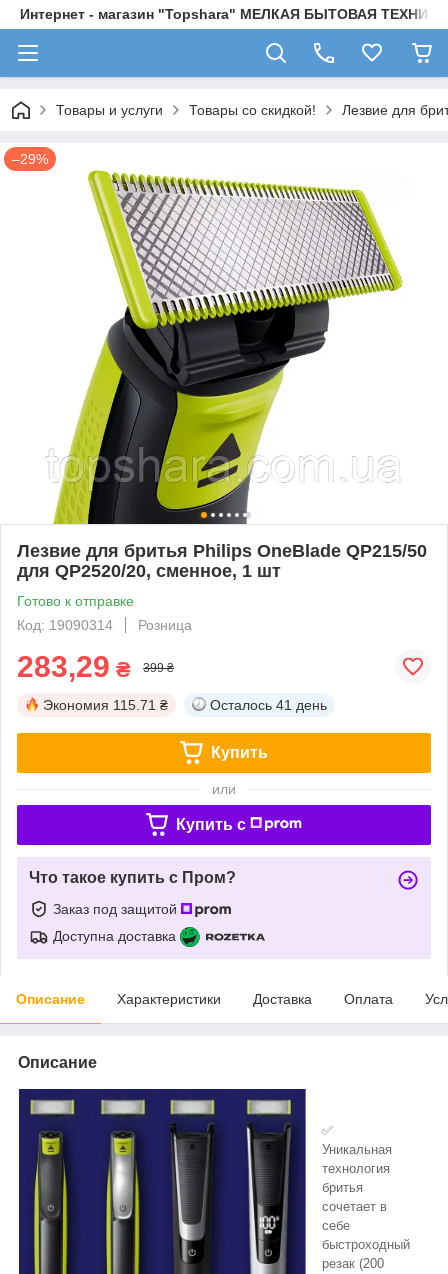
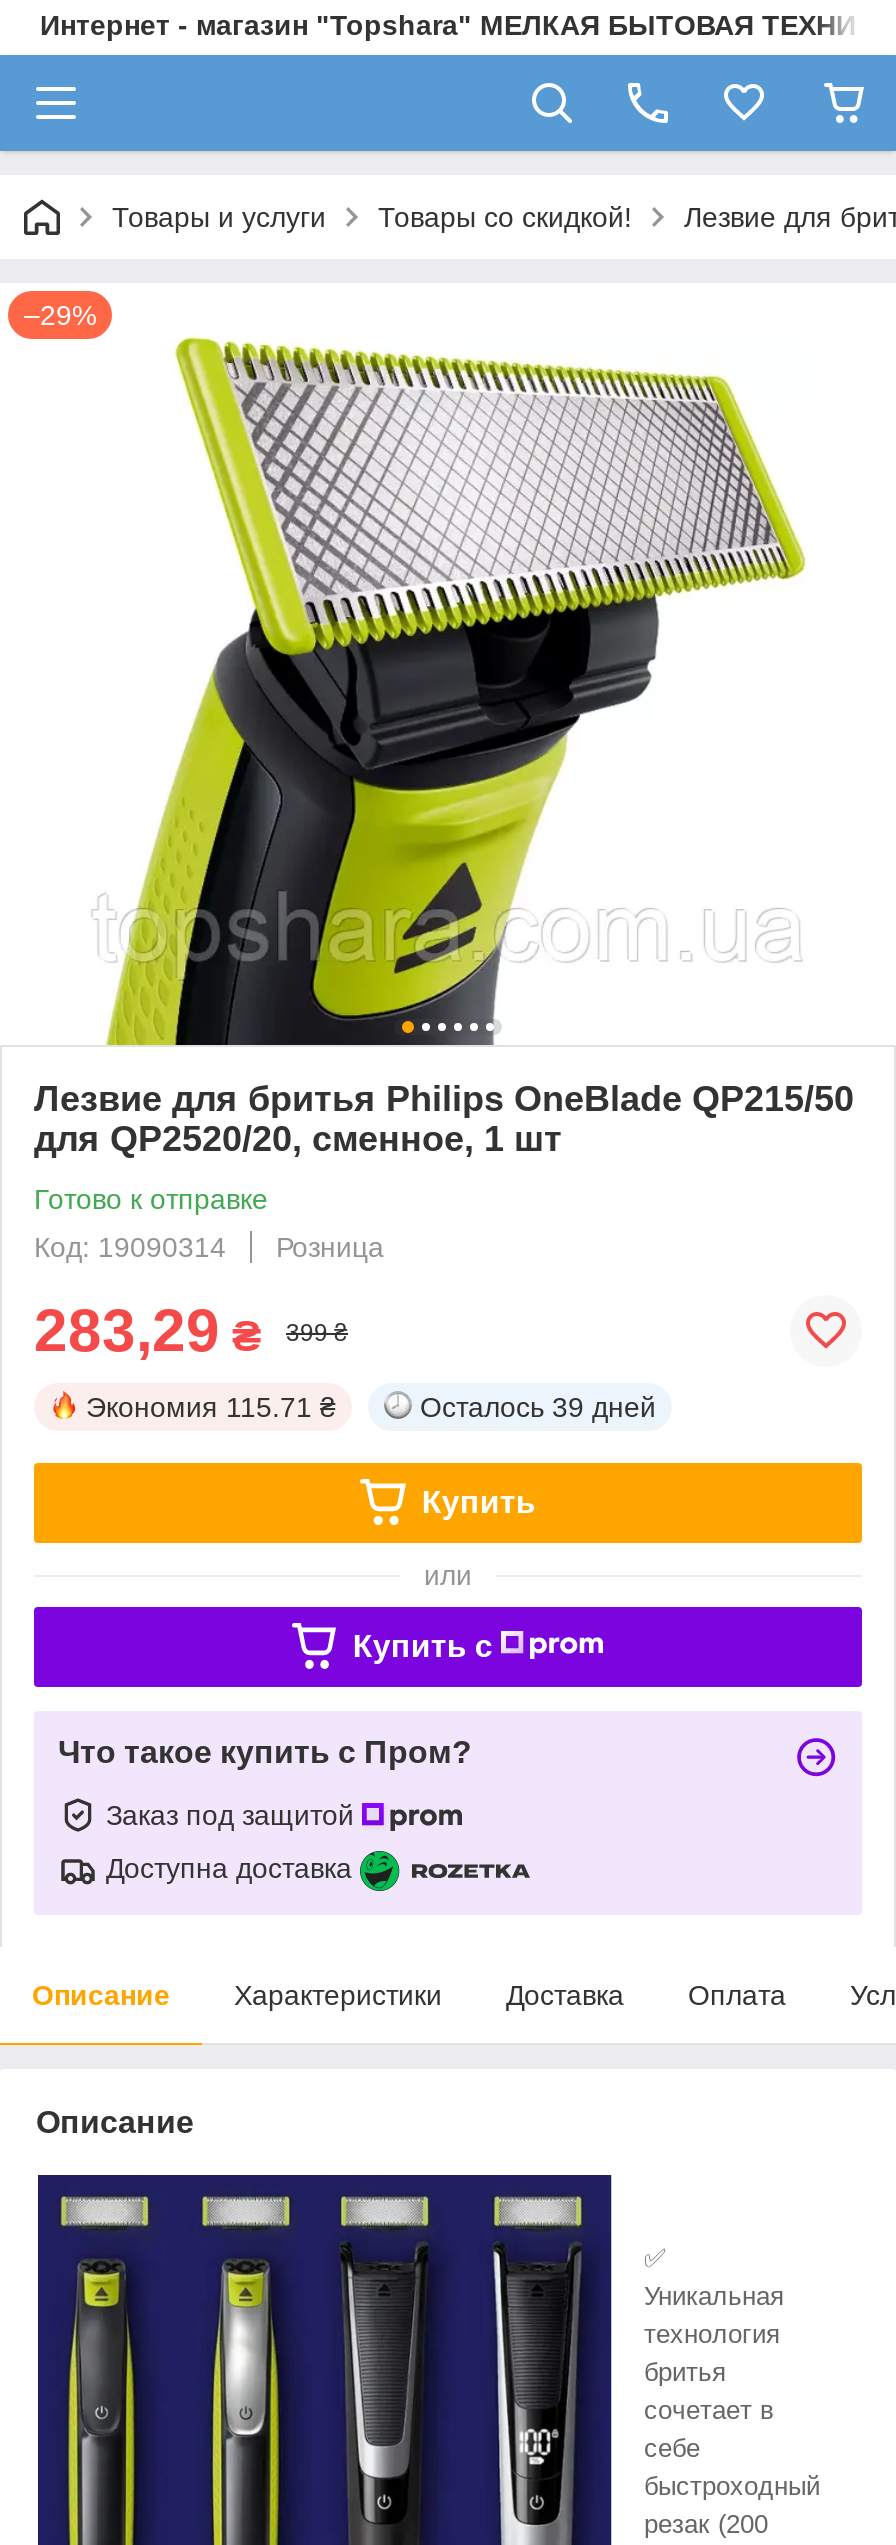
- Осталось 41 день
+ Осталось 39 дней
